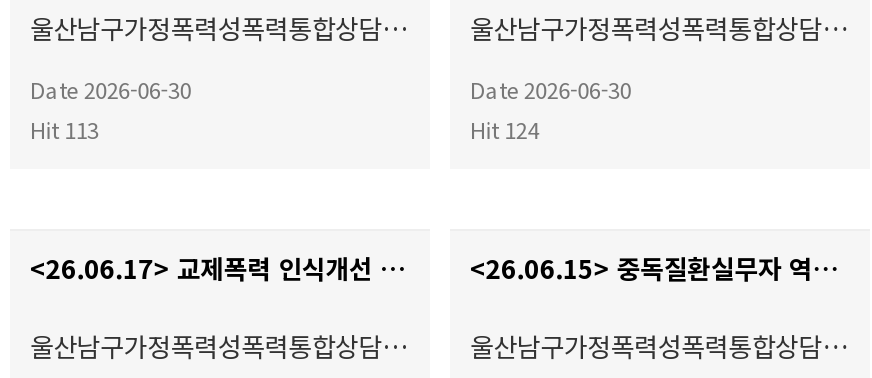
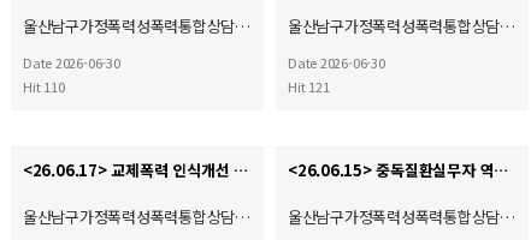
- Hit 113
+ Hit 110

- Hit 124
+ Hit 121
